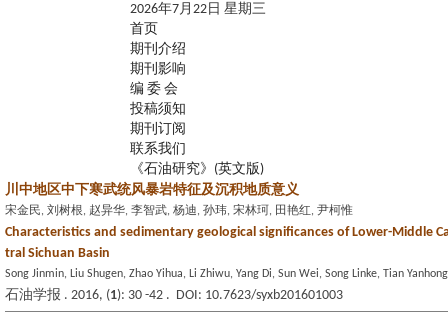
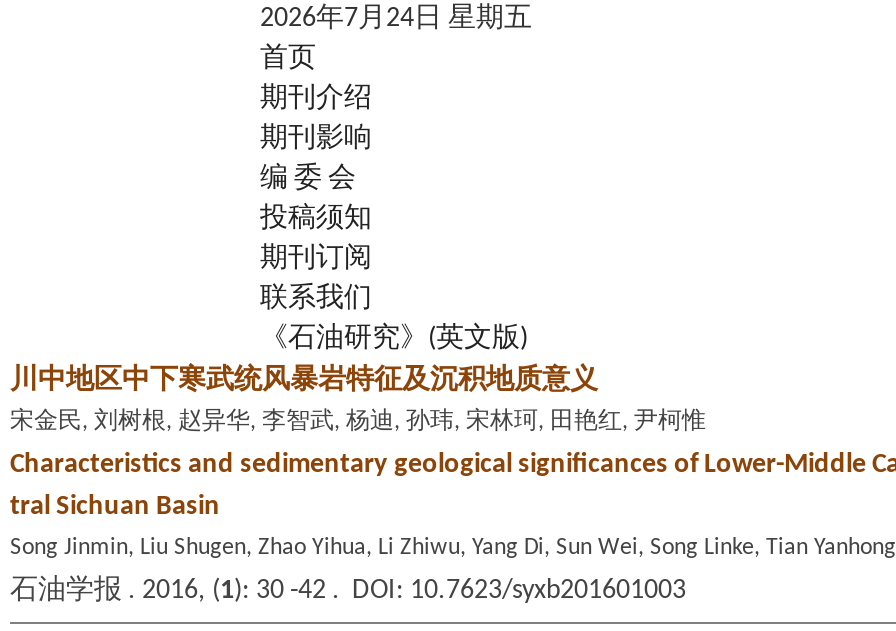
- 2026年7月22日 星期三
+ 2026年7月24日 星期五
